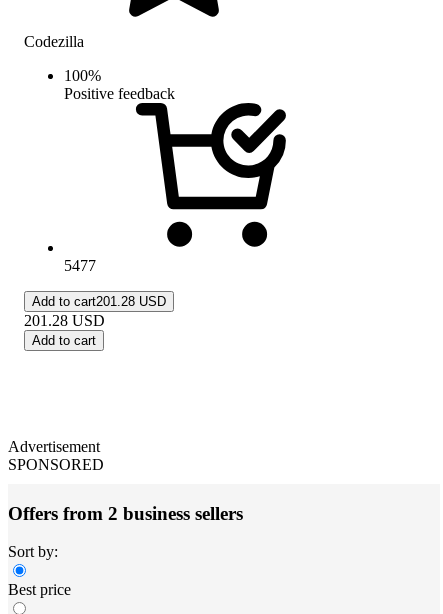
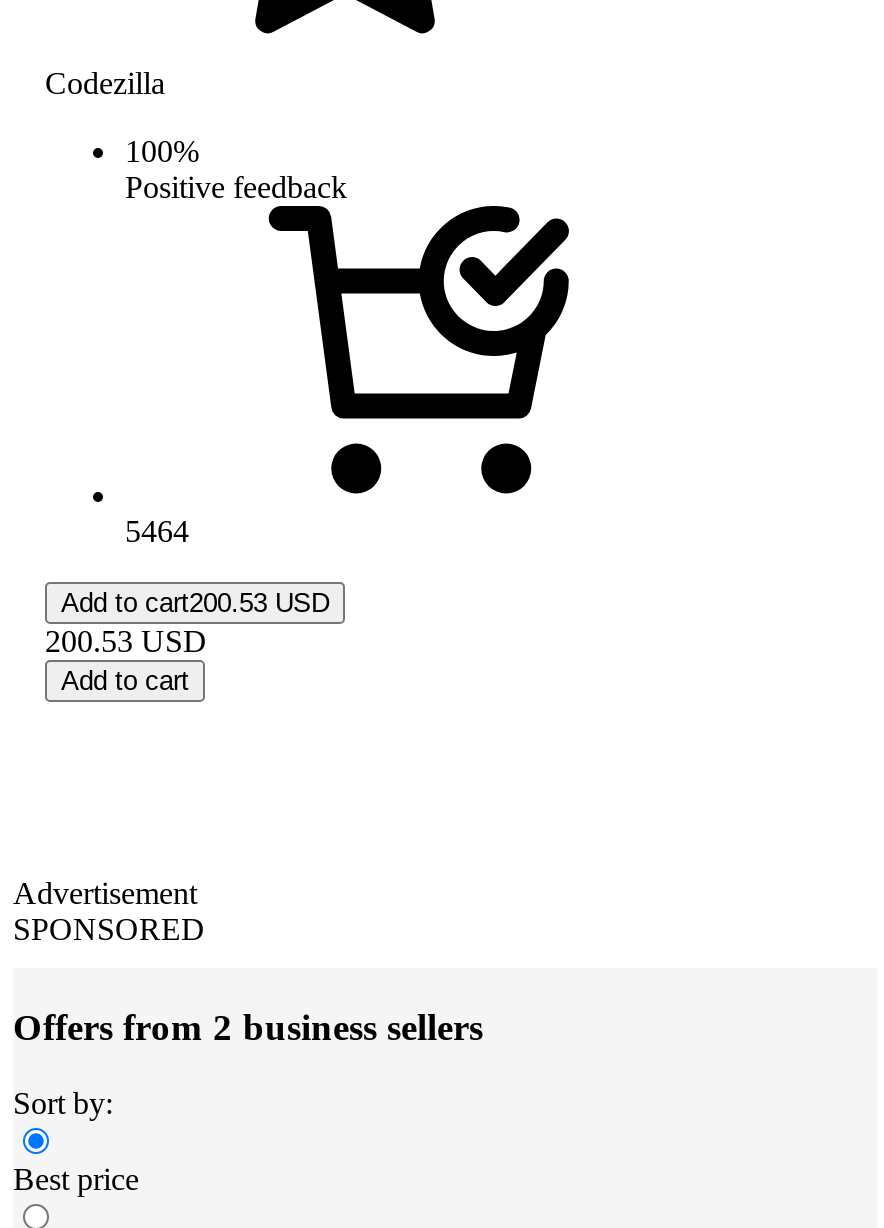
- 5477
+ 5464

- Add to cart201.28 USD
+ Add to cart200.53 USD

- 201.28 USD
+ 200.53 USD
